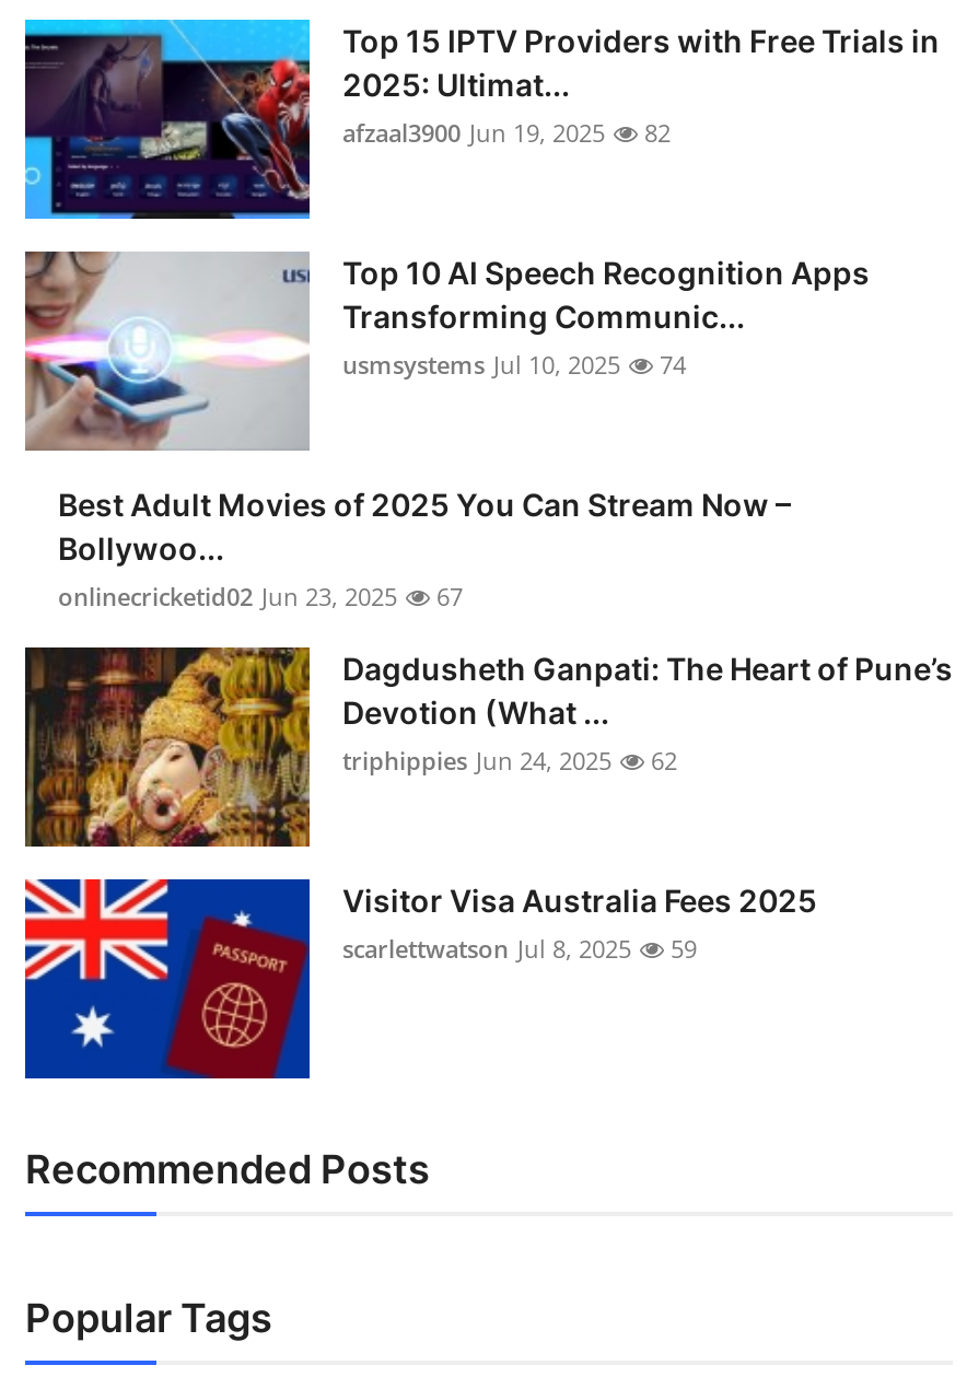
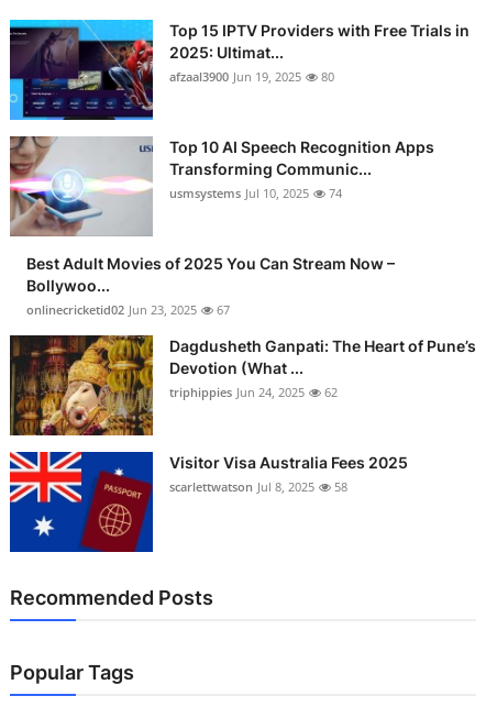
- afzaal3900 Jun 19, 2025 82
+ afzaal3900 Jun 19, 2025 80

- scarlettwatson Jul 8, 2025 59
+ scarlettwatson Jul 8, 2025 58
